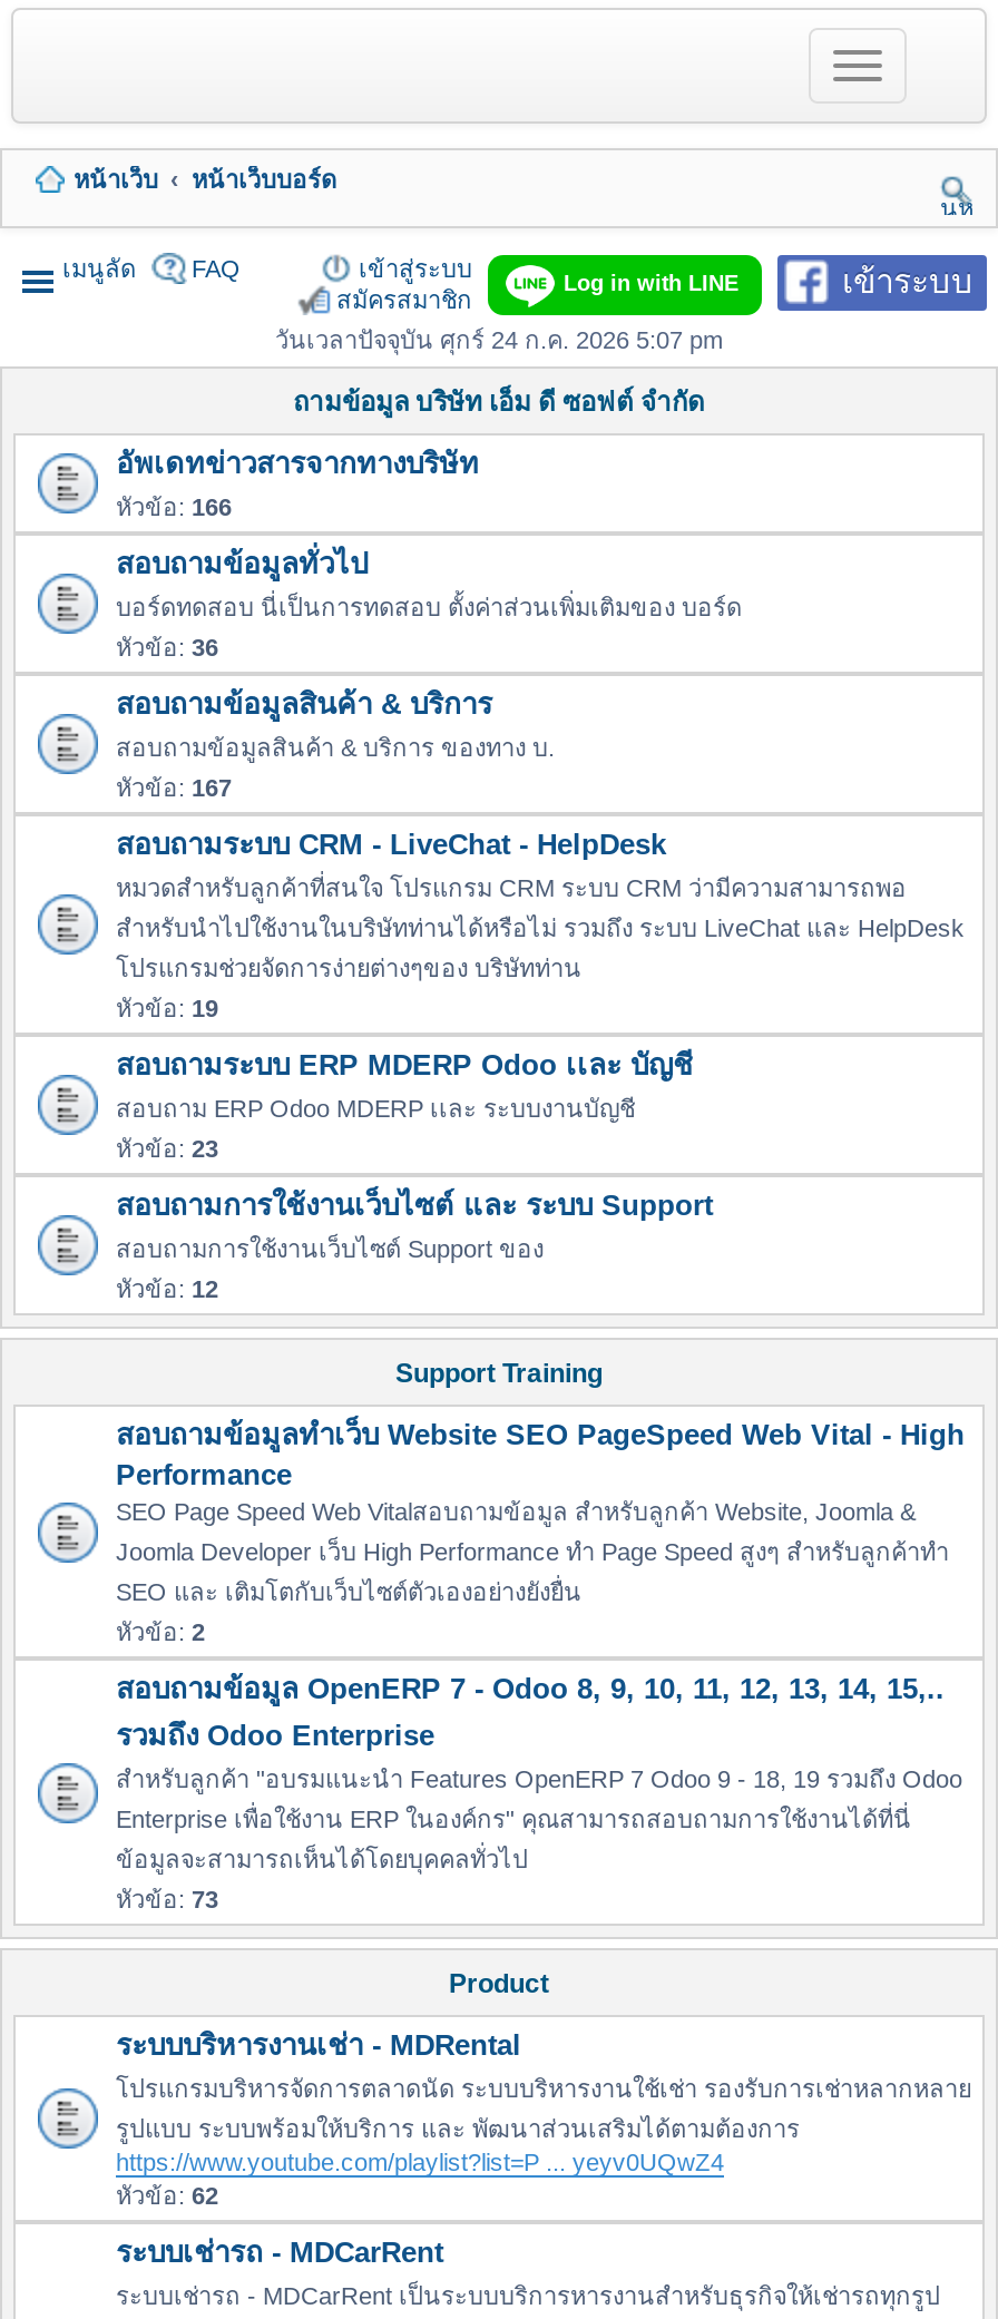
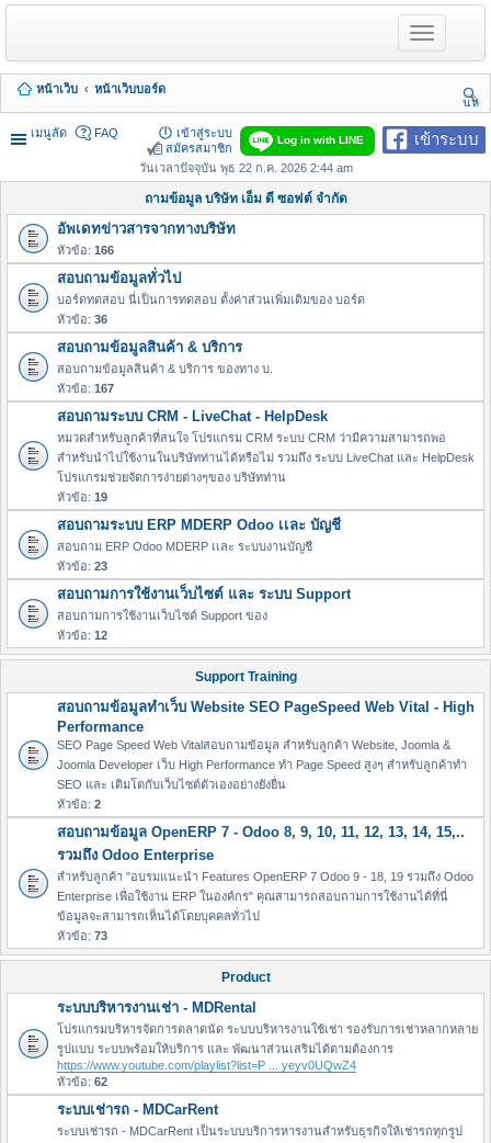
- วันเวลาปัจจุบัน ศุกร์ 24 ก.ค. 2026 5:07 pm
+ วันเวลาปัจจุบัน พุธ 22 ก.ค. 2026 2:44 am
